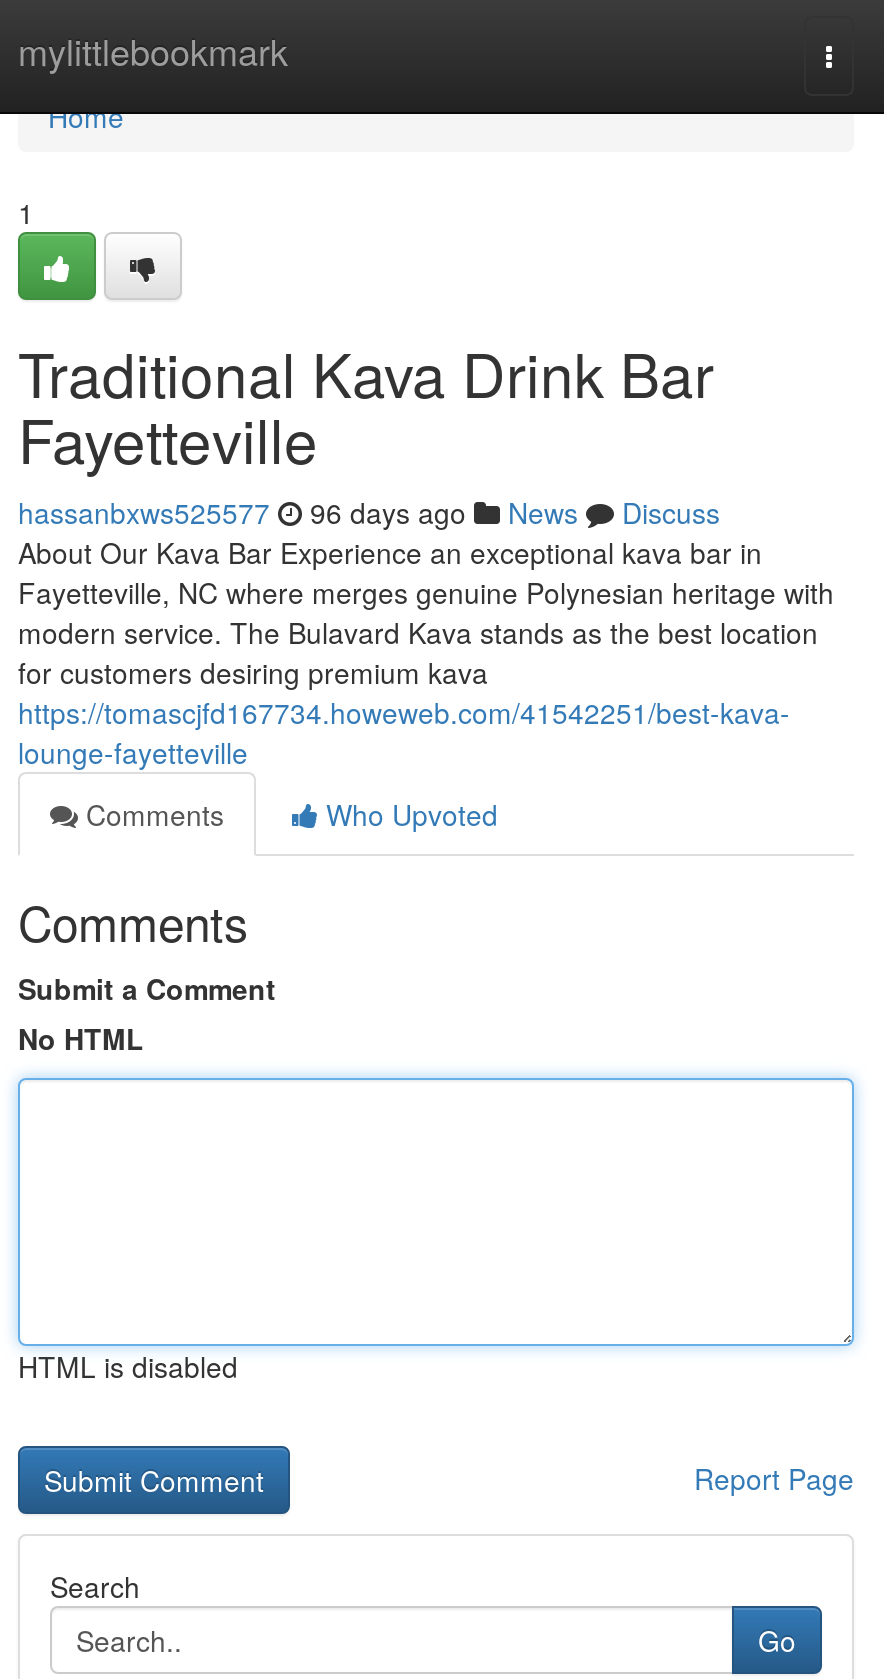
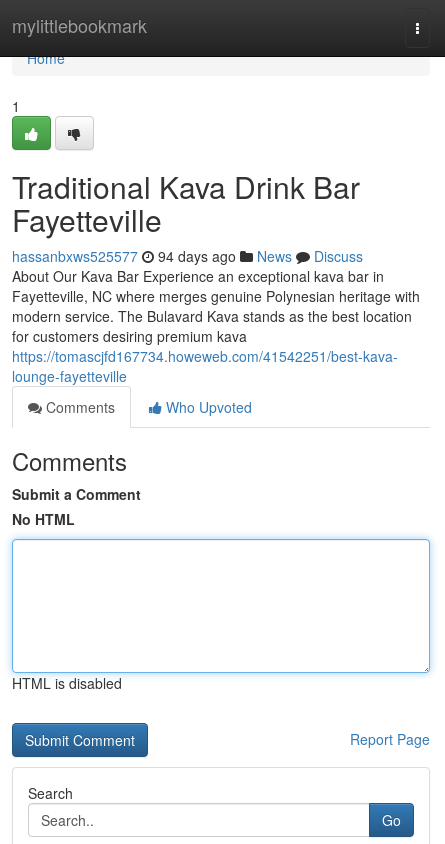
- hassanbxws525577 96 days ago News Discuss
+ hassanbxws525577 94 days ago News Discuss
